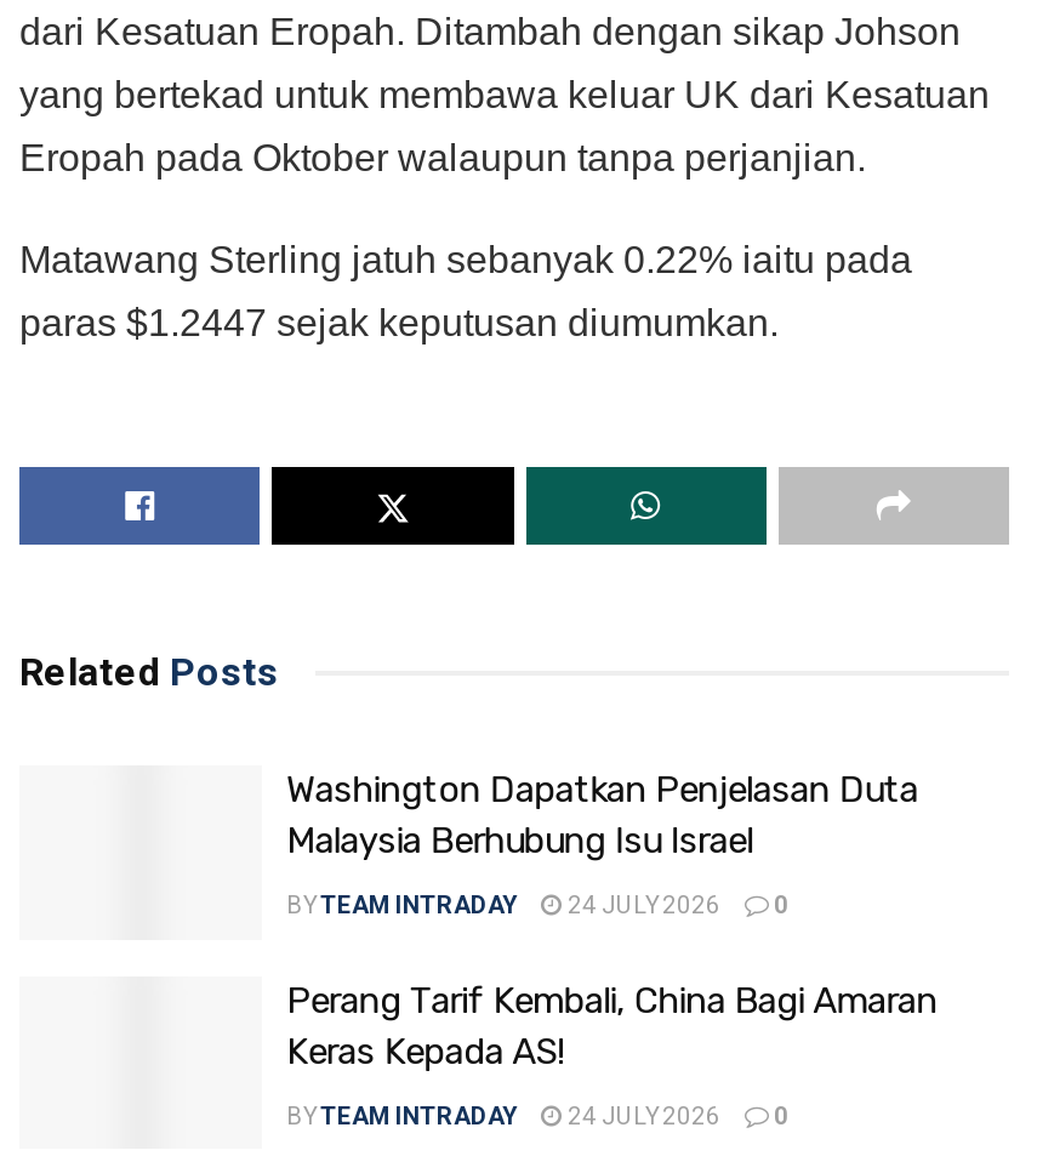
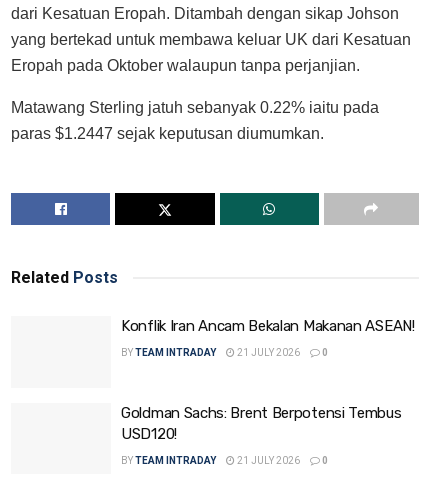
- Washington Dapatkan Penjelasan Duta
- Malaysia Berhubung Isu Israel
+ Konflik Iran Ancam Bekalan Makanan ASEAN!

- BY TEAM INTRADAY 24 JULY 2026 0
+ BY TEAM INTRADAY 21 JULY 2026 0

moved up: BY TEAM INTRADAY | 0

- Perang Tarif Kembali, China Bagi Amaran
- Keras Kepada AS!
+ Goldman Sachs: Brent Berpotensi Tembus
+ USD120!

- BY TEAM INTRADAY 24 JULY 2026 0
+ BY TEAM INTRADAY 21 JULY 2026 0
